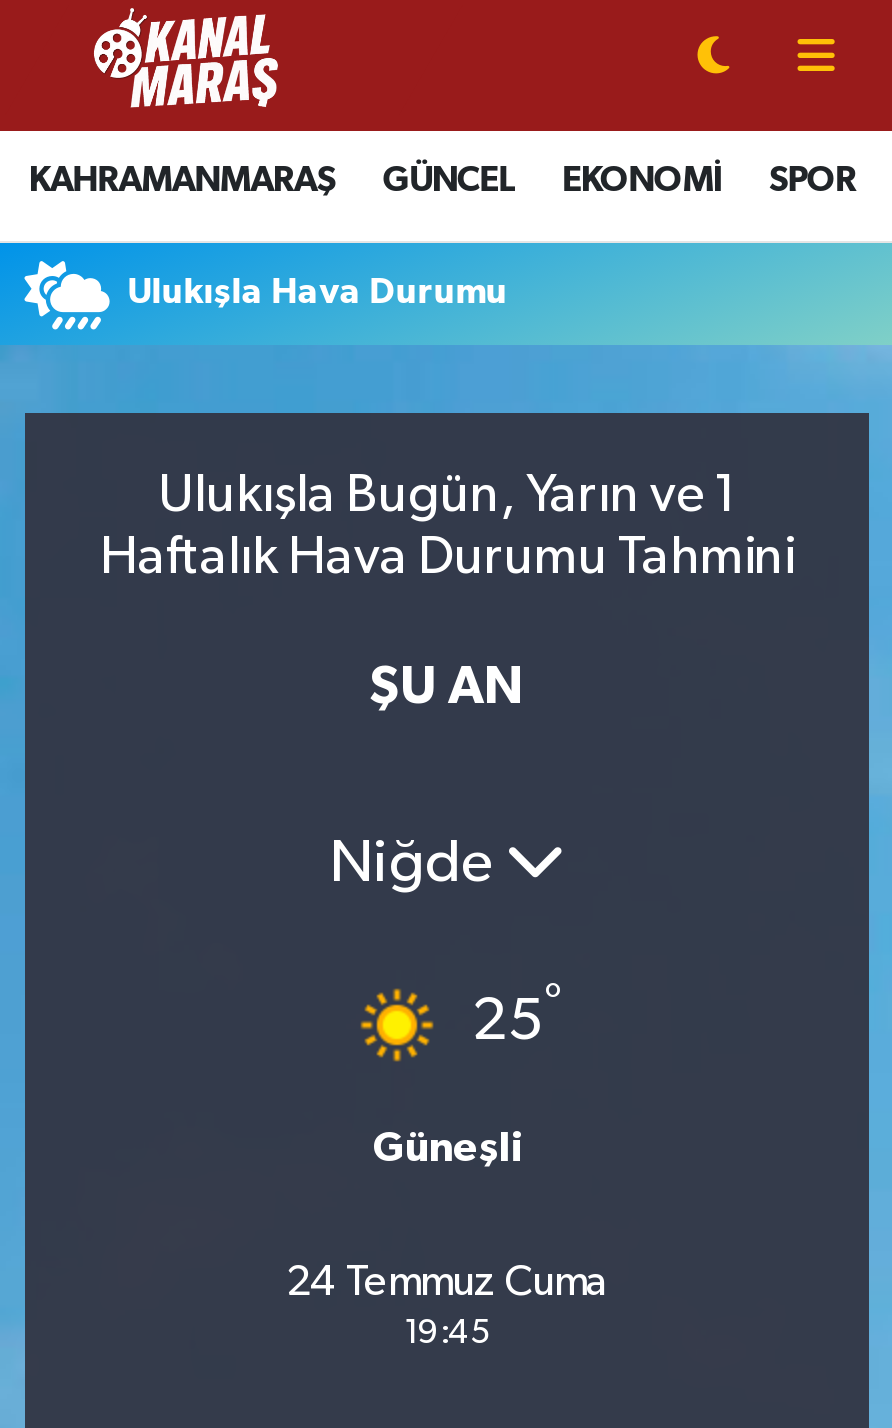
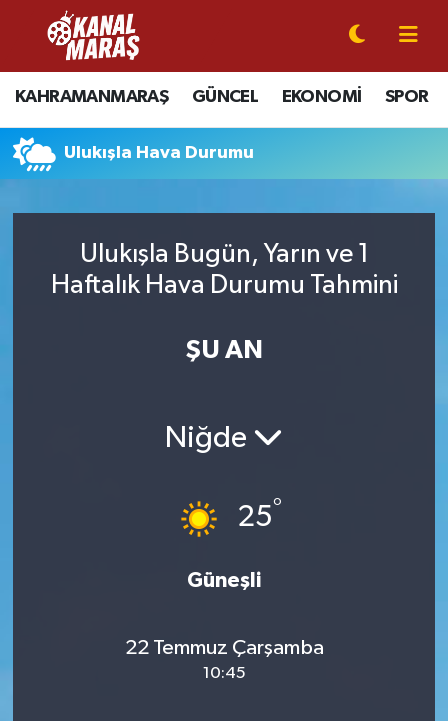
- 24 Temmuz Cuma
+ 22 Temmuz Çarşamba

- 19:45
+ 10:45
